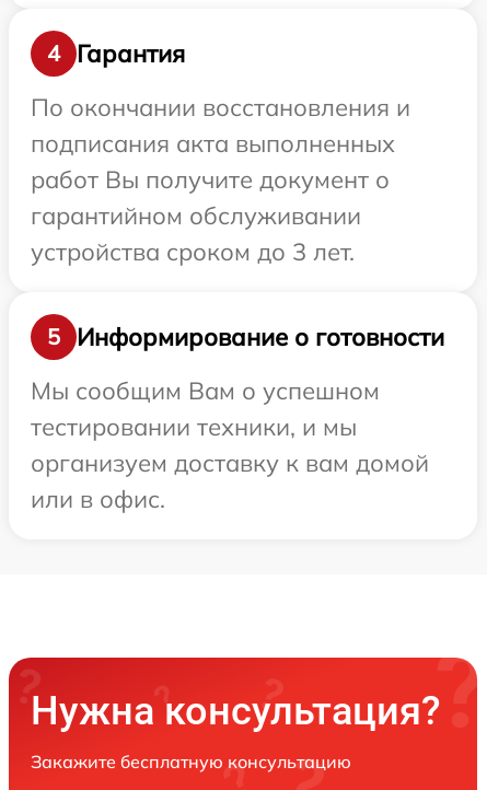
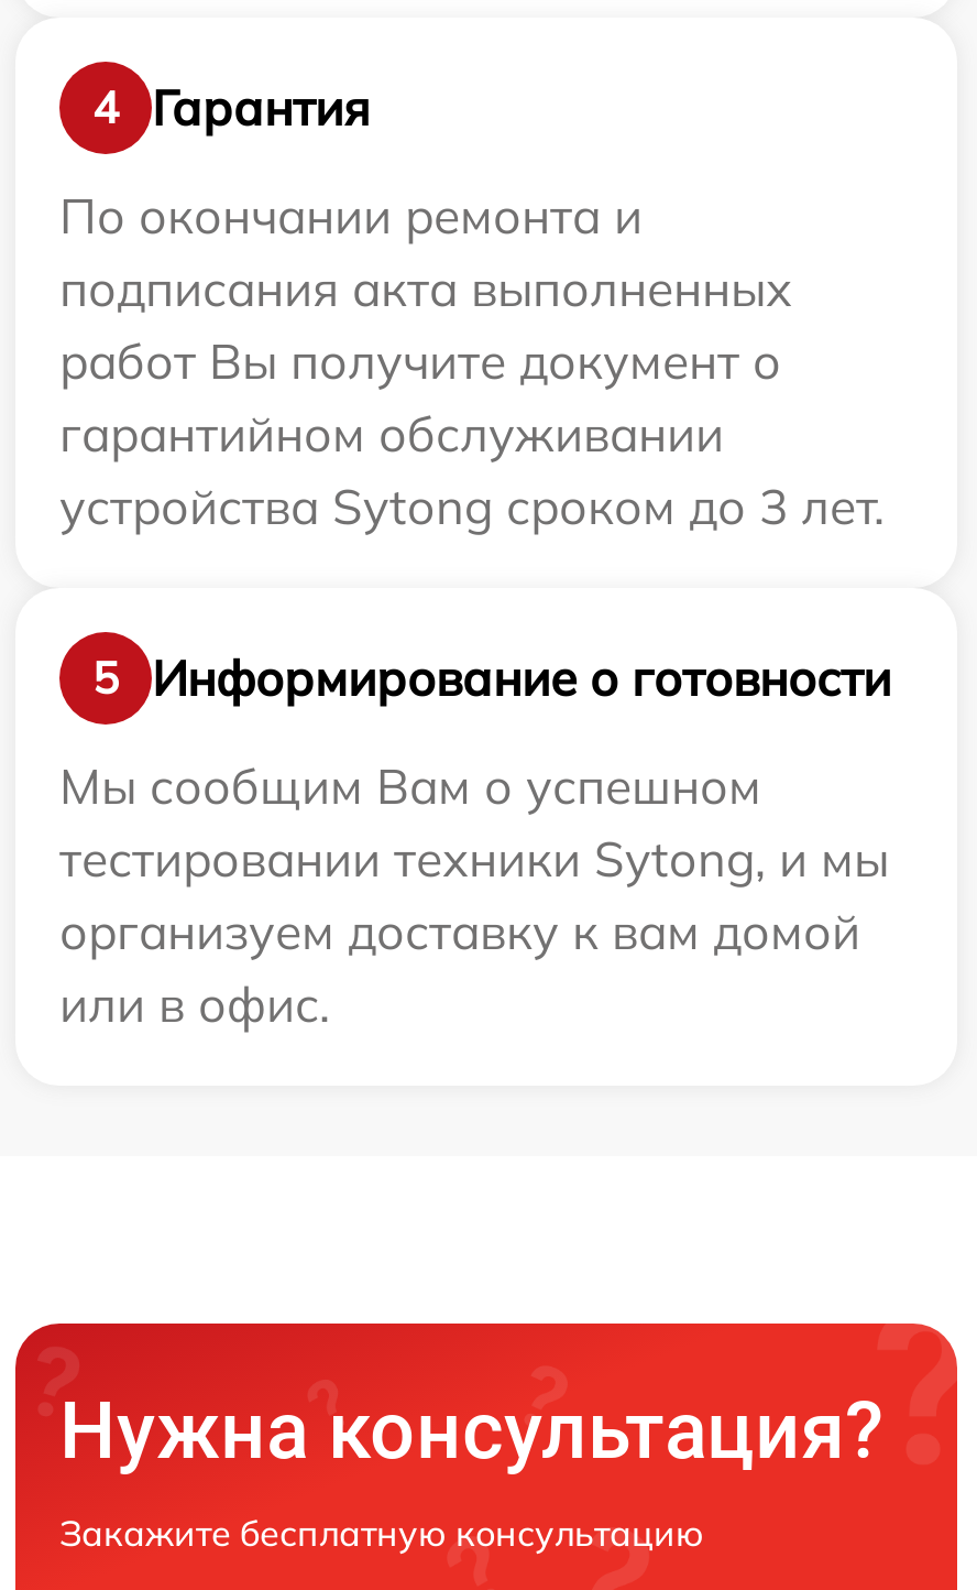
- По окончании восстановления и
+ По окончании ремонта и

- устройства сроком до 3 лет.
+ устройства Sytong сроком до 3 лет.

- тестировании техники, и мы
+ тестировании техники Sytong, и мы
